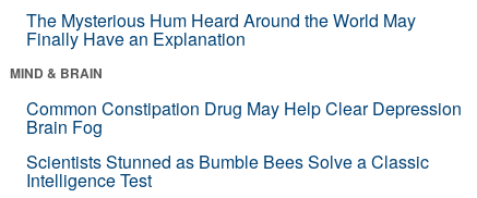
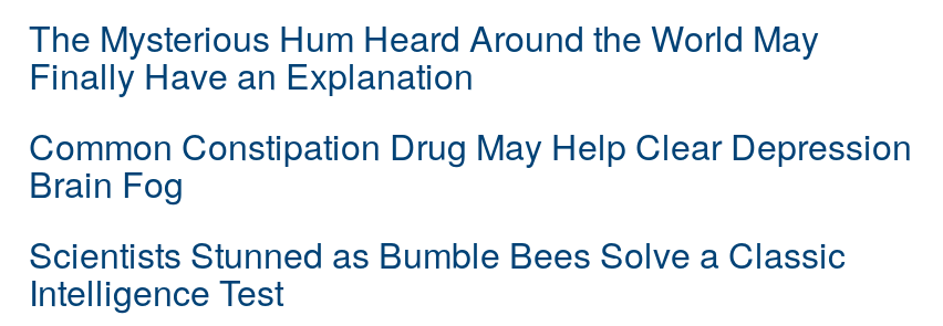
- MIND & BRAIN
